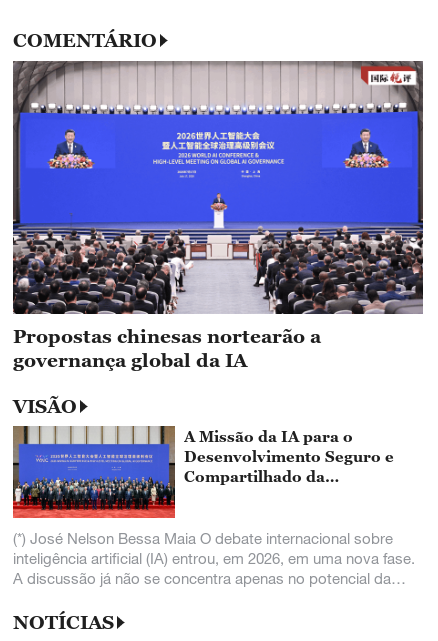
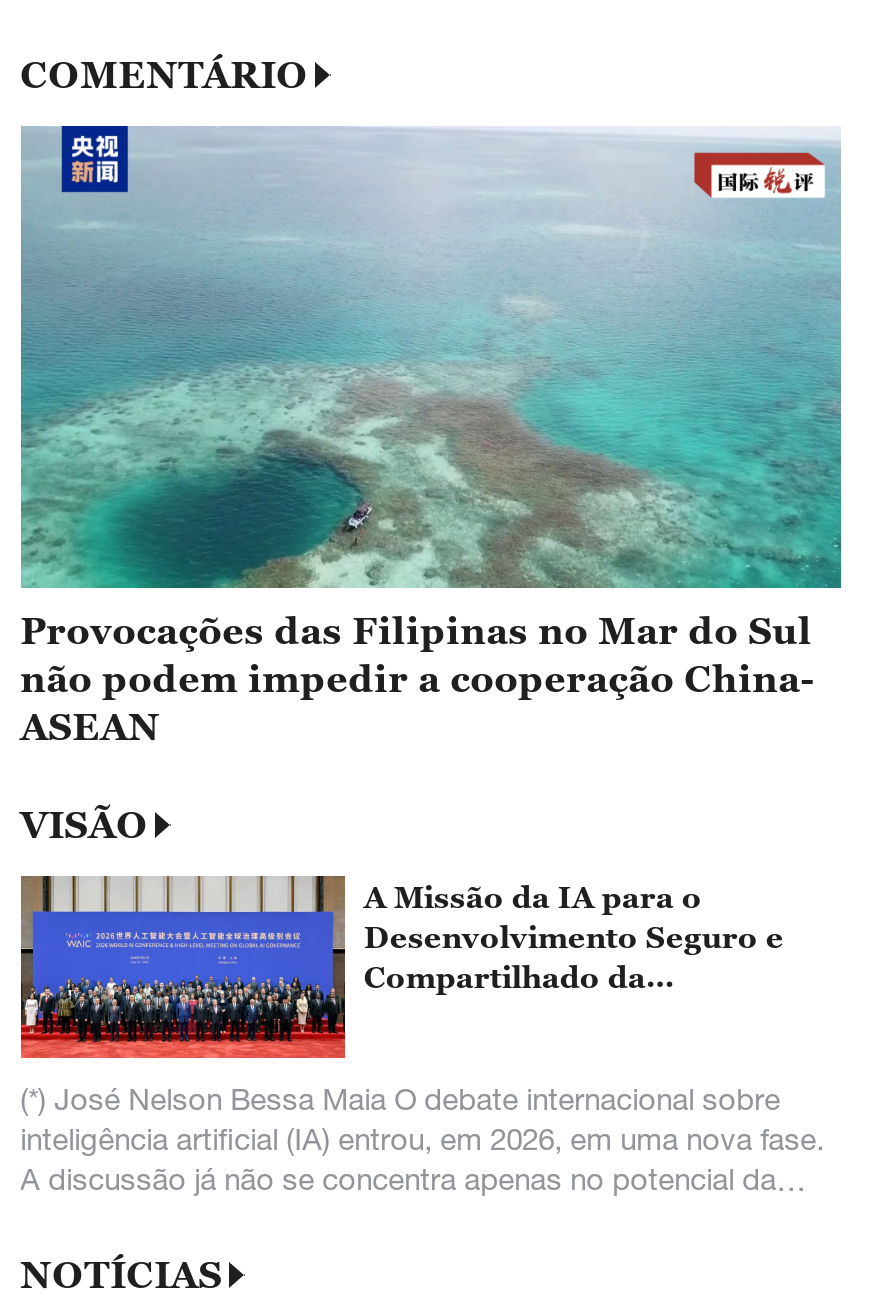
- [image]
- Propostas chinesas nortearão a
- governança global da IA
+ [image]
+ Provocações das Filipinas no Mar do Sul
+ não podem impedir a cooperação China-
+ ASEAN
